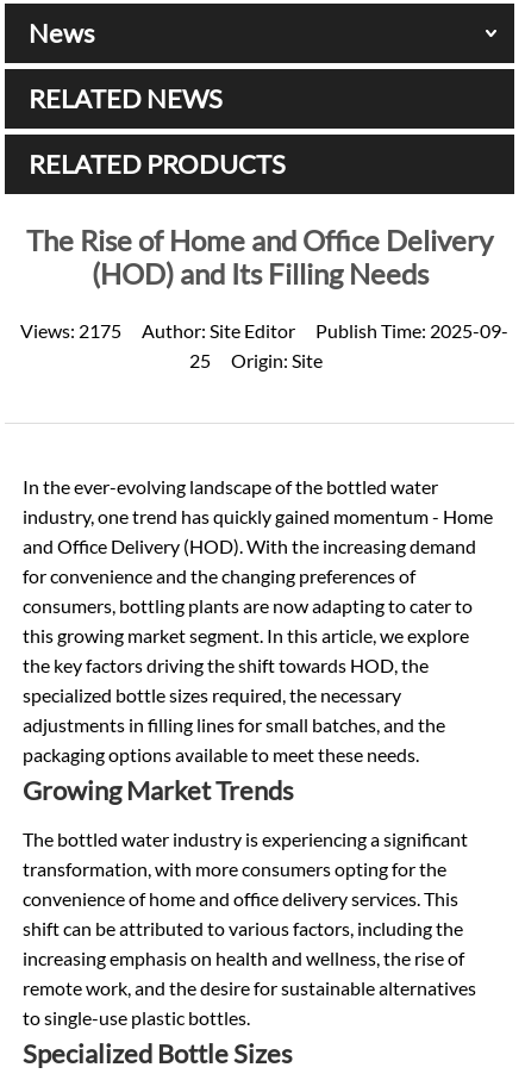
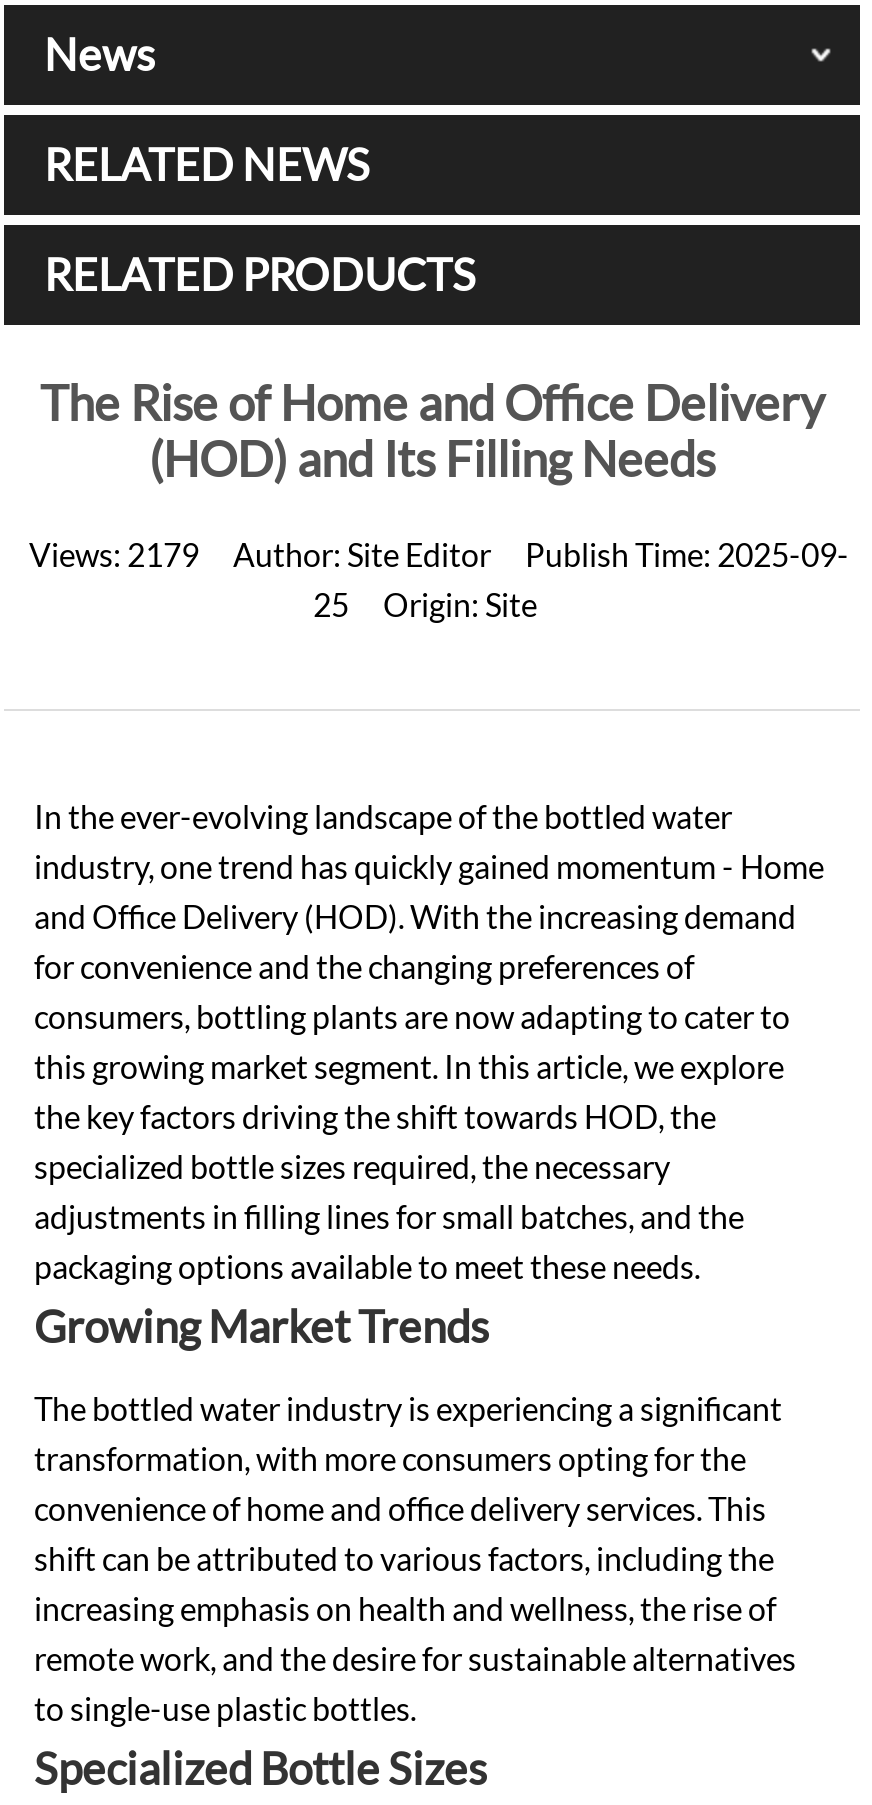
- Views: 2175 Author: Site Editor Publish Time: 2025-09-
+ Views: 2179 Author: Site Editor Publish Time: 2025-09-
